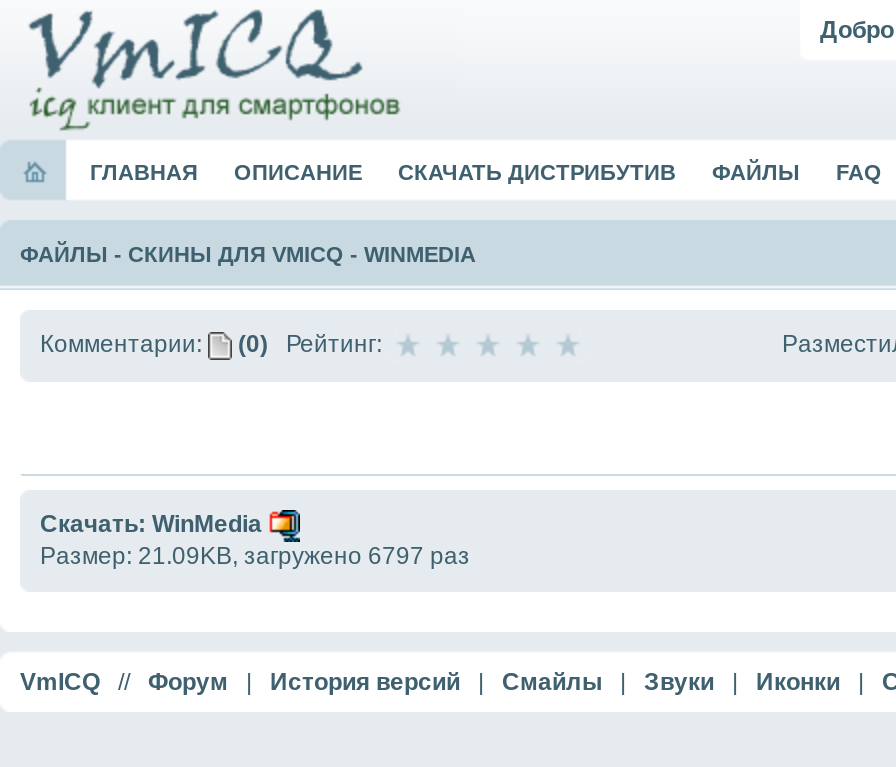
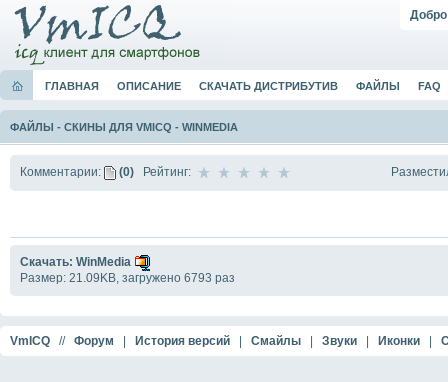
- Размер: 21.09KB, загружено 6797 раз
+ Размер: 21.09KB, загружено 6793 раз
